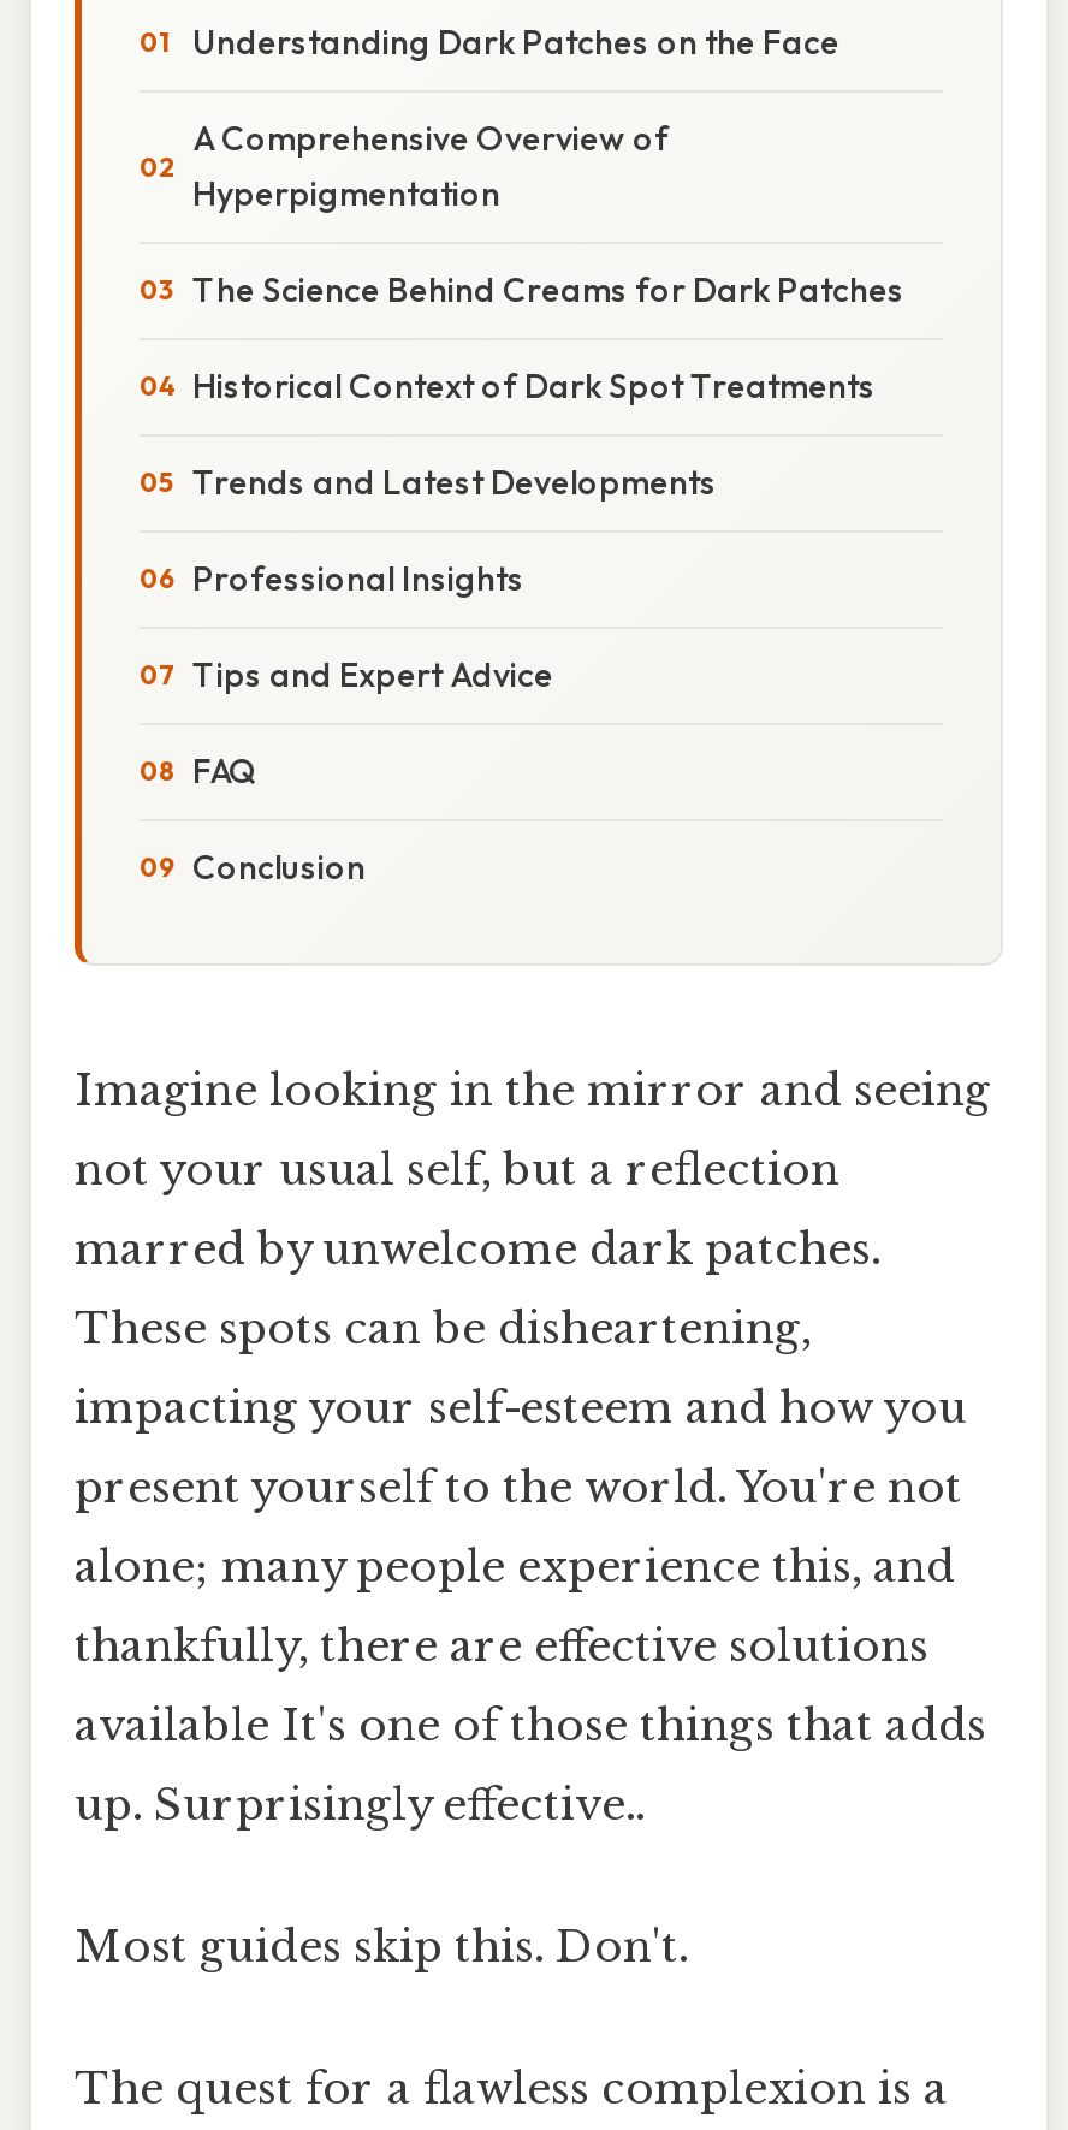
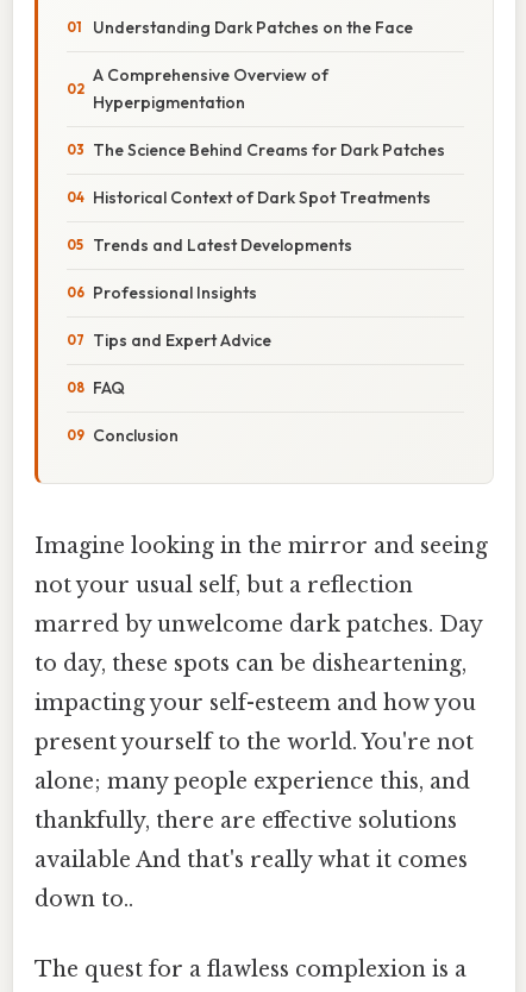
- marred by unwelcome dark patches.
+ marred by unwelcome dark patches. Day

- These spots can be disheartening,
+ to day, these spots can be disheartening,

- available It's one of those things that adds
- up. Surprisingly effective..
- Most guides skip this. Don't.
+ available And that's really what it comes
+ down to..
